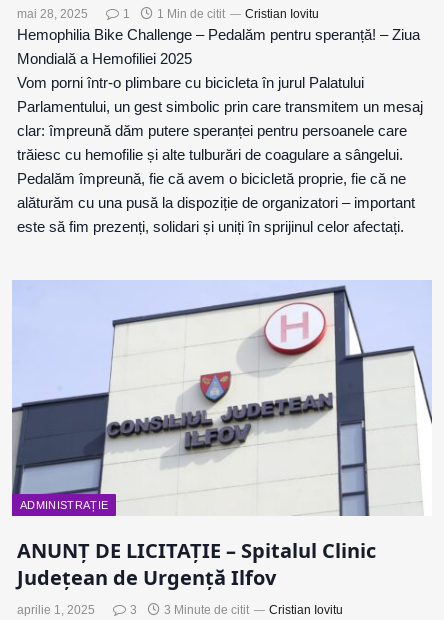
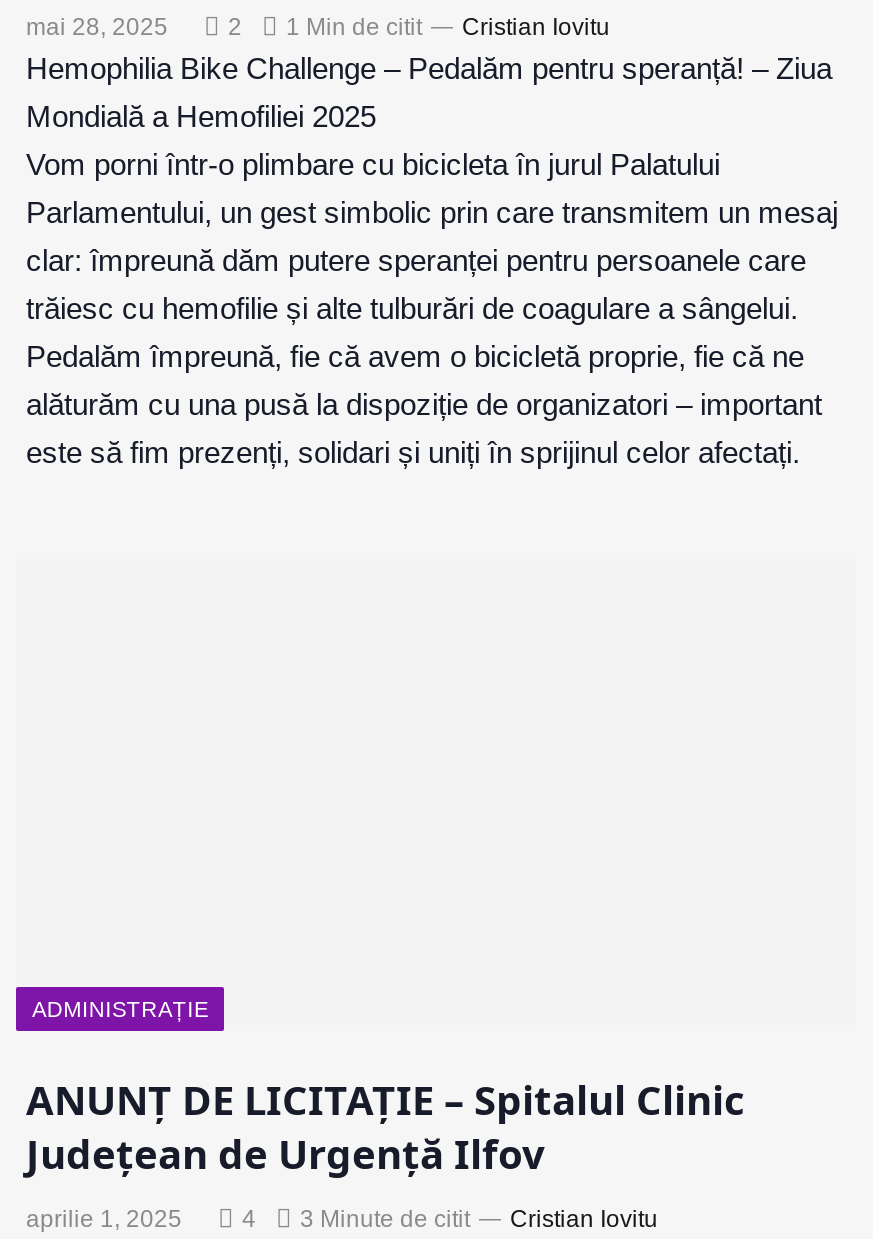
- 1 1 Min de citit Cristian Iovitu
+ 2 1 Min de citit Cristian Iovitu

- [image]

- 3 3 Minute de citit Cristian Iovitu
+ 4 3 Minute de citit Cristian Iovitu
